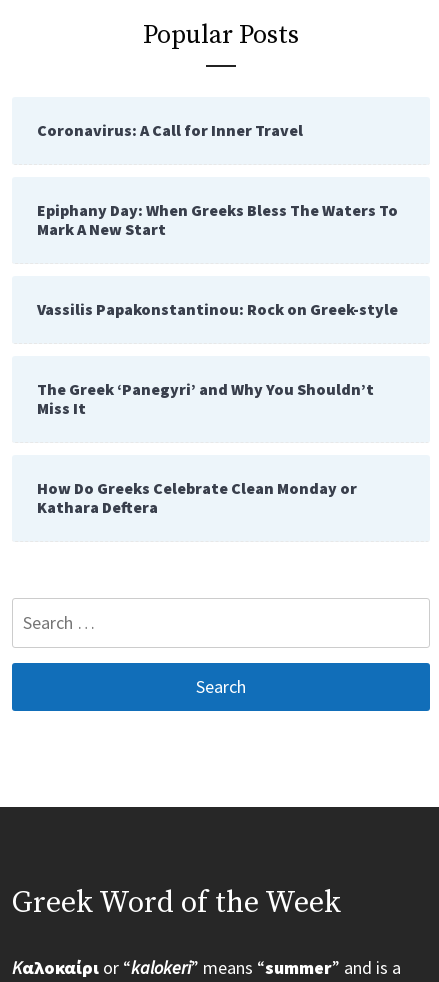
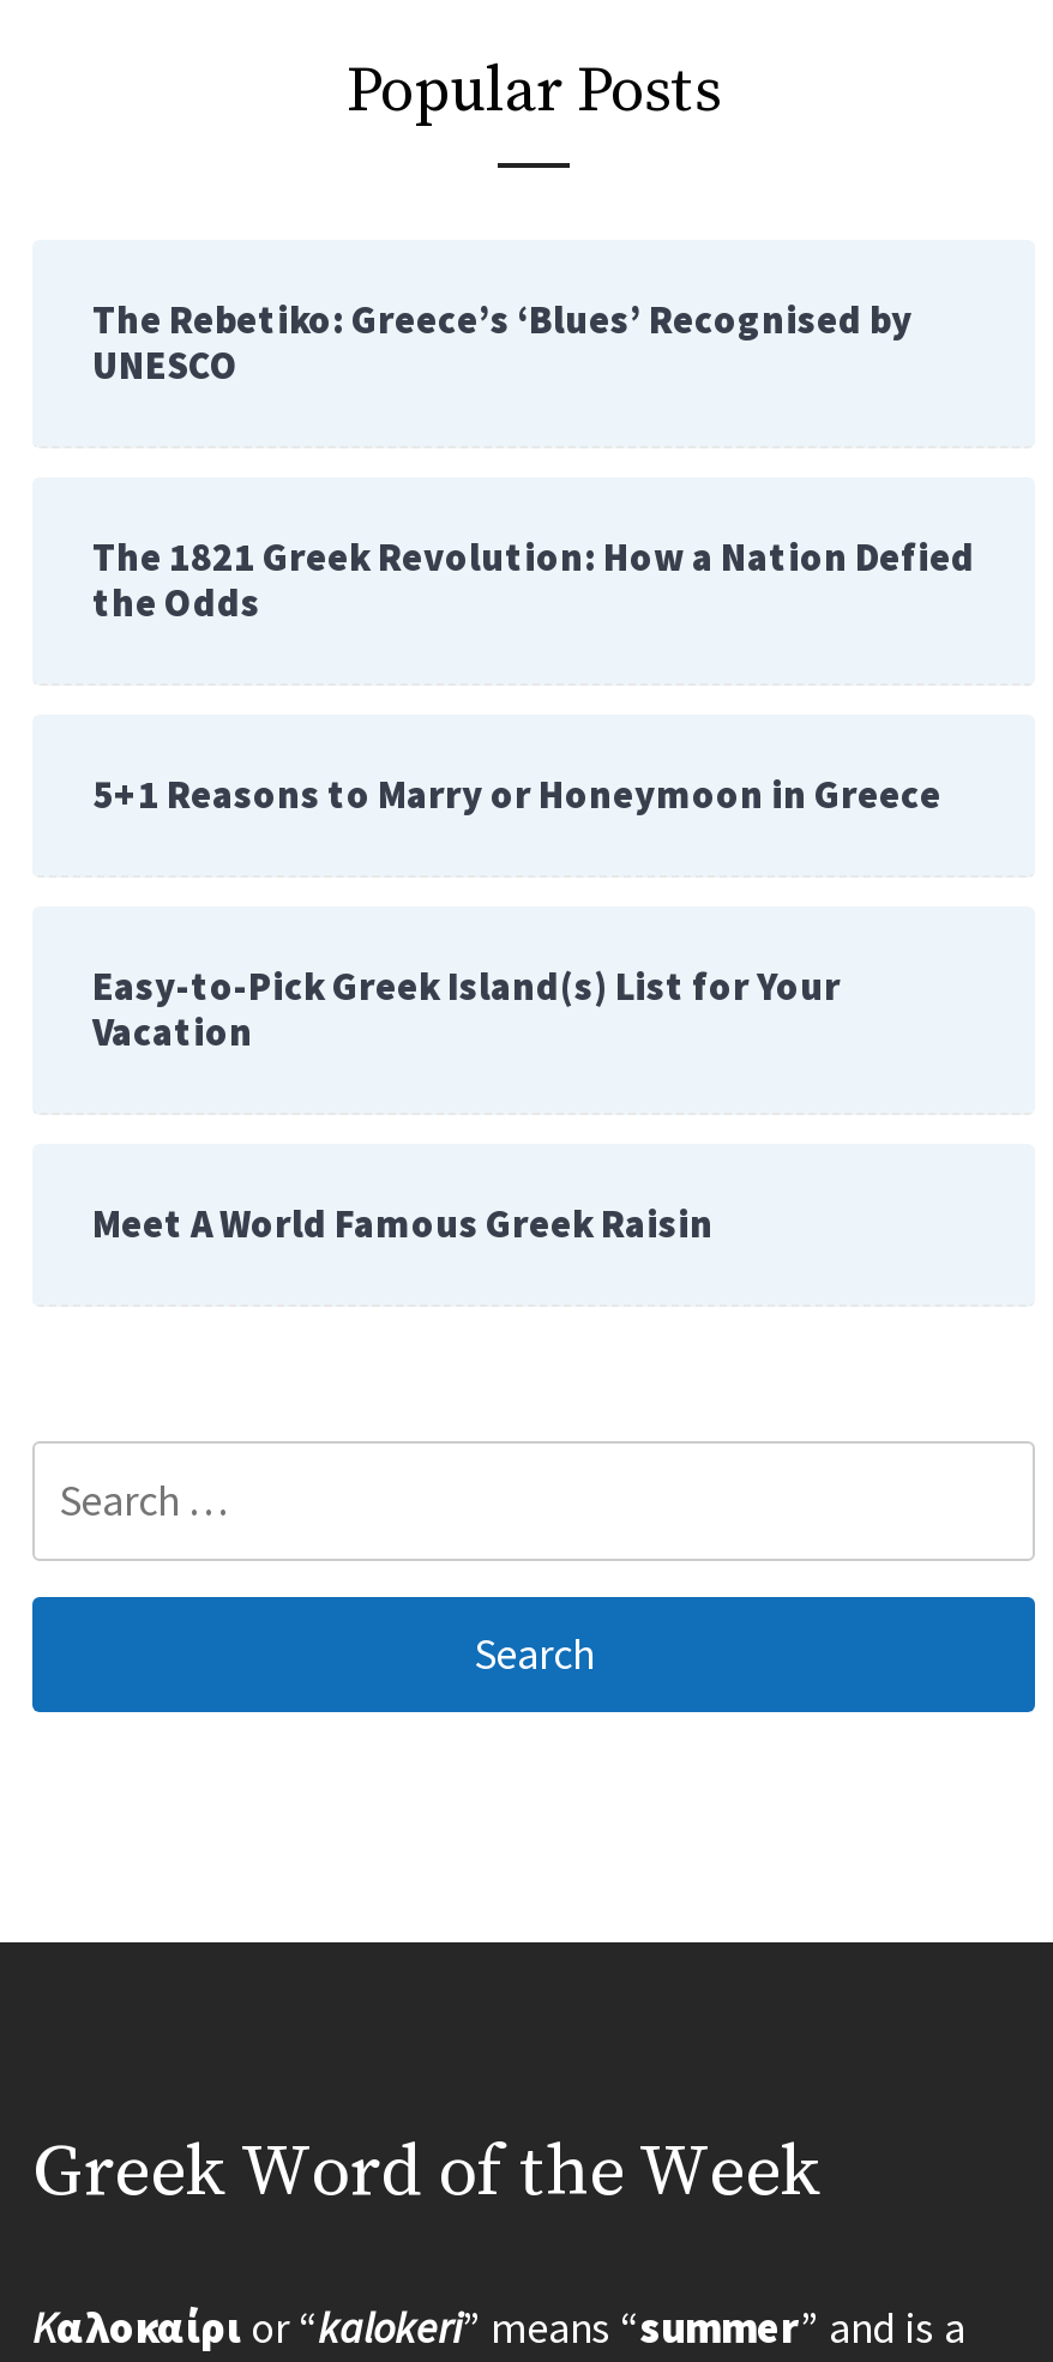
- Coronavirus: A Call for Inner Travel
+ The Rebetiko: Greece’s ‘Blues’ Recognised by
+ UNESCO

- Epiphany Day: When Greeks Bless The Waters To
- Mark A New Start
+ The 1821 Greek Revolution: How a Nation Defied
+ the Odds

- Vassilis Papakonstantinou: Rock on Greek-style
+ 5+1 Reasons to Marry or Honeymoon in Greece

- The Greek ‘Panegyri’ and Why You Shouldn’t
- Miss It
+ Easy-to-Pick Greek Island(s) List for Your
+ Vacation

- How Do Greeks Celebrate Clean Monday or
- Kathara Deftera
+ Meet A World Famous Greek Raisin
